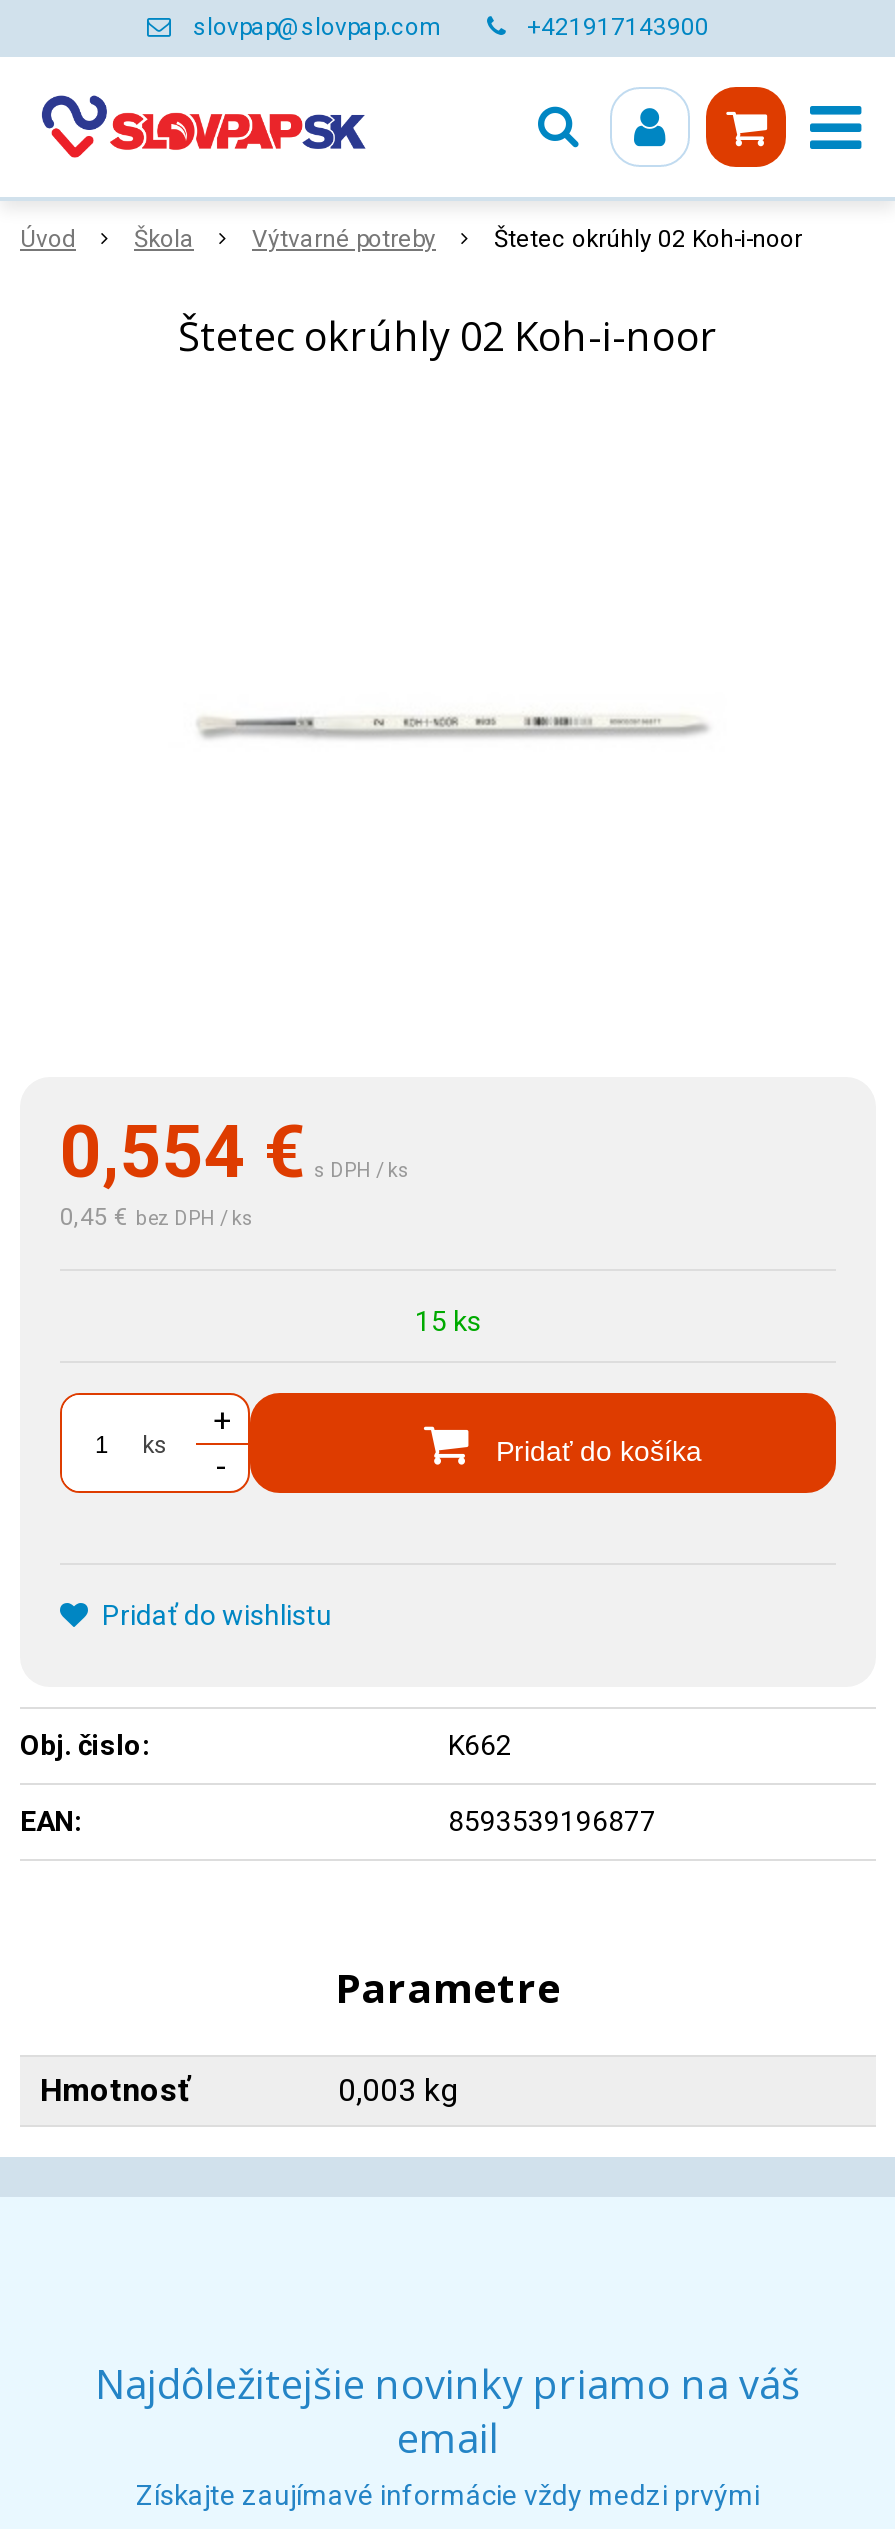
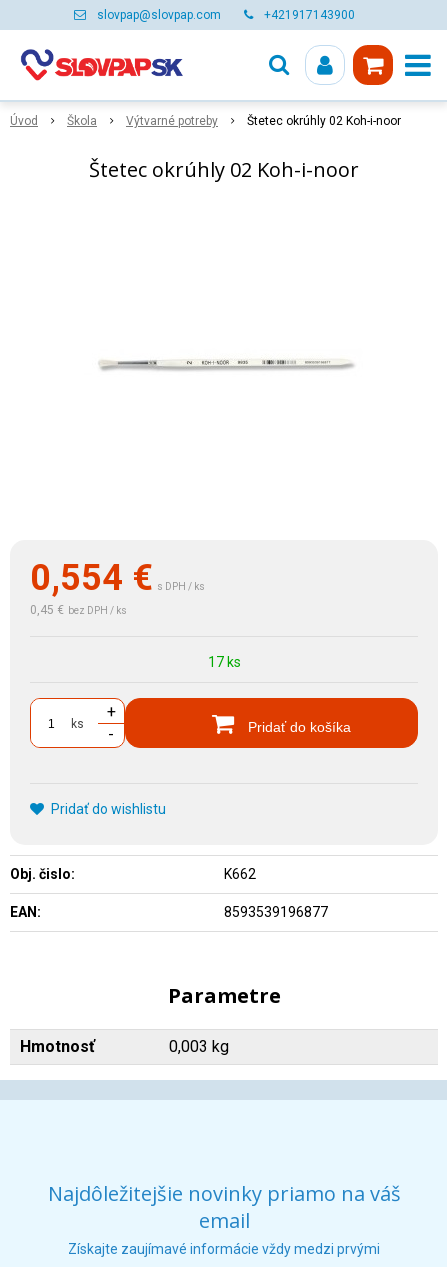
- 15 ks
+ 17 ks
